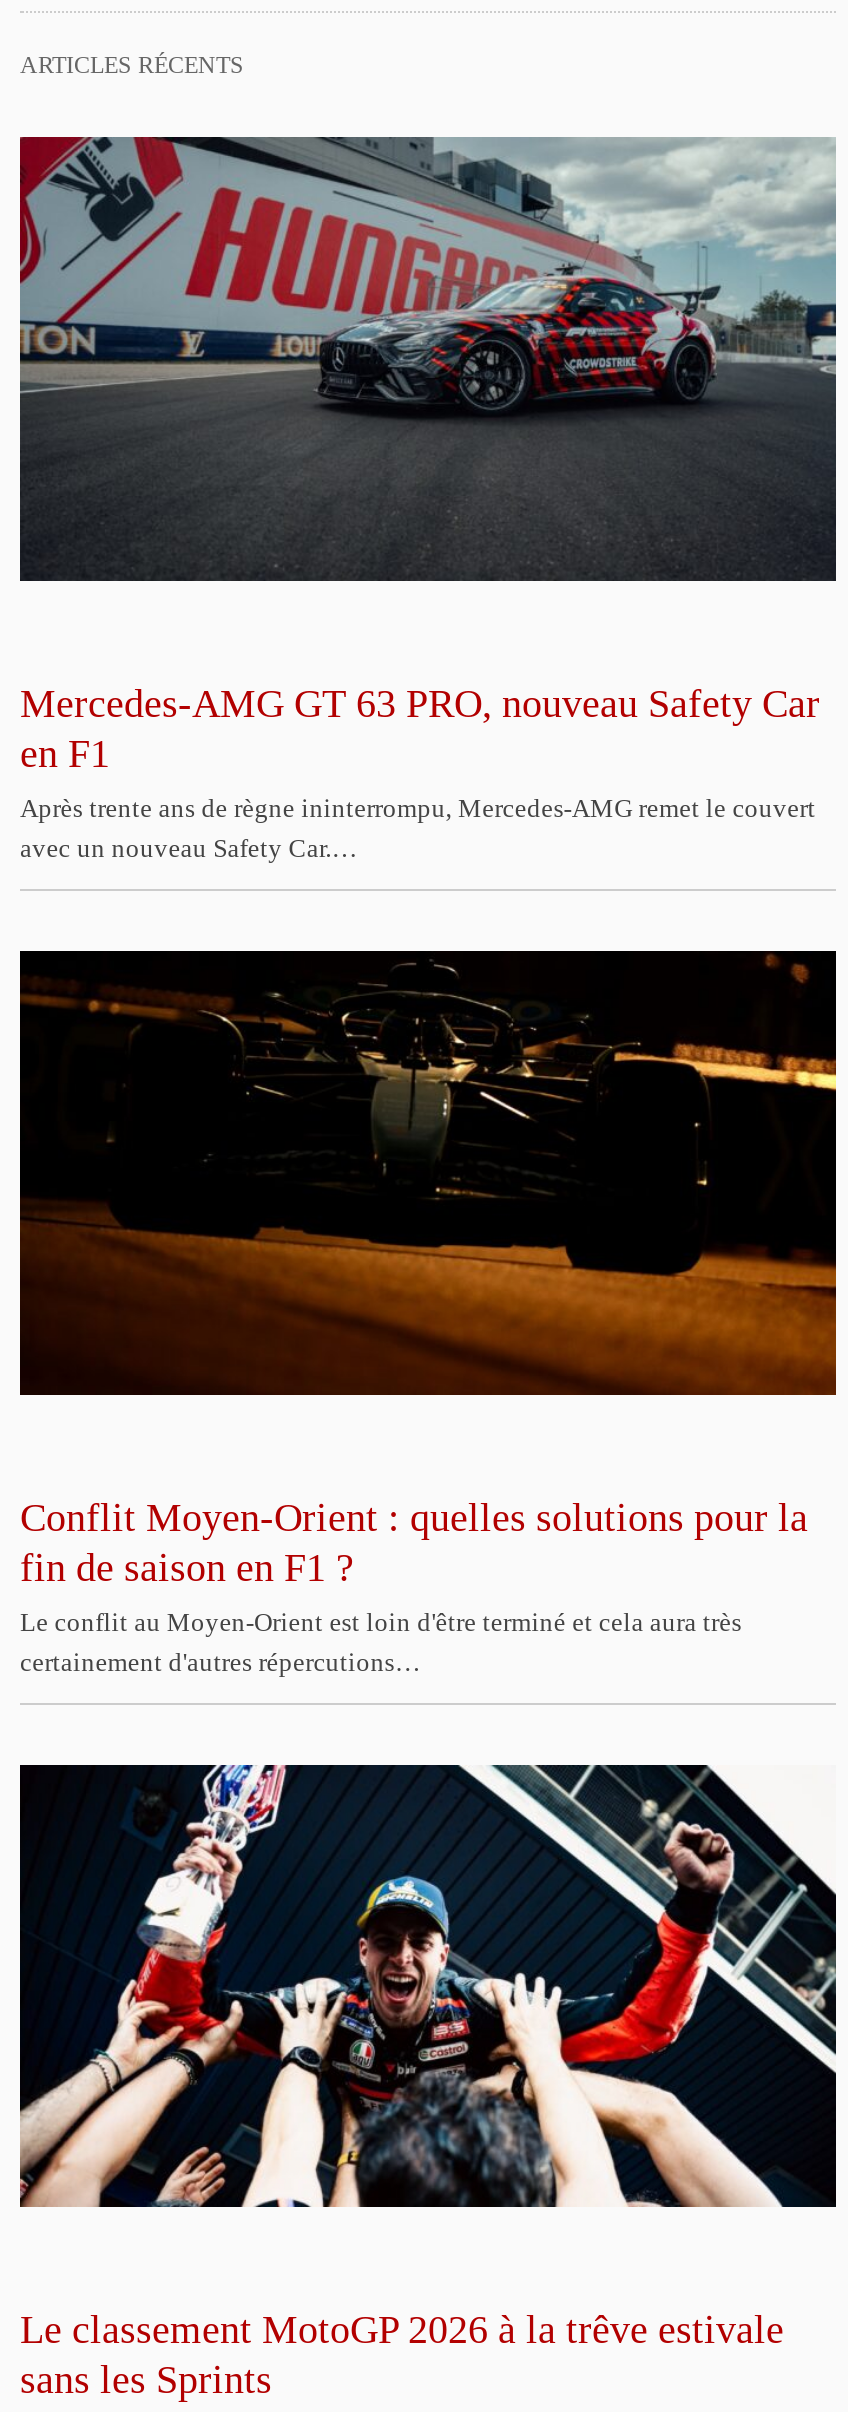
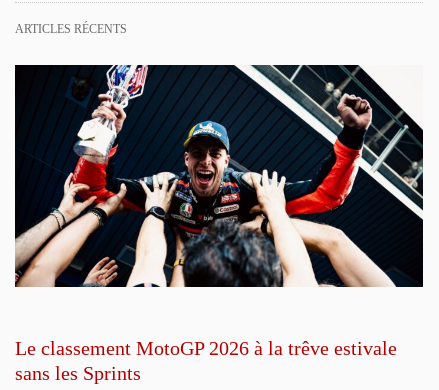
- [image]

- Mercedes-AMG GT 63 PRO, nouveau Safety Car
- en F1
- Après trente ans de règne ininterrompu, Mercedes-AMG remet le couvert
- avec un nouveau Safety Car.…

- [image]

- Conflit Moyen-Orient : quelles solutions pour la
- fin de saison en F1 ?
- Le conflit au Moyen-Orient est loin d'être terminé et cela aura très
- certainement d'autres répercutions…
